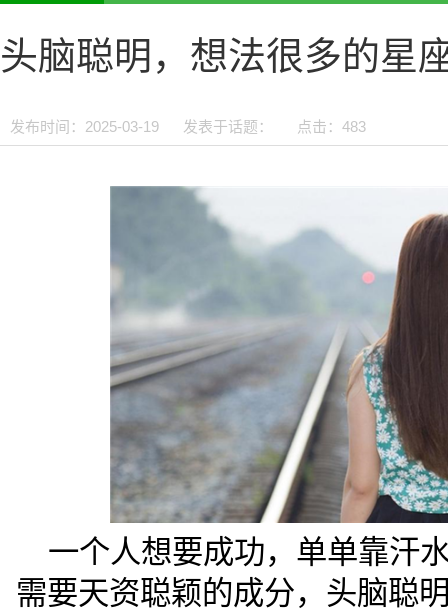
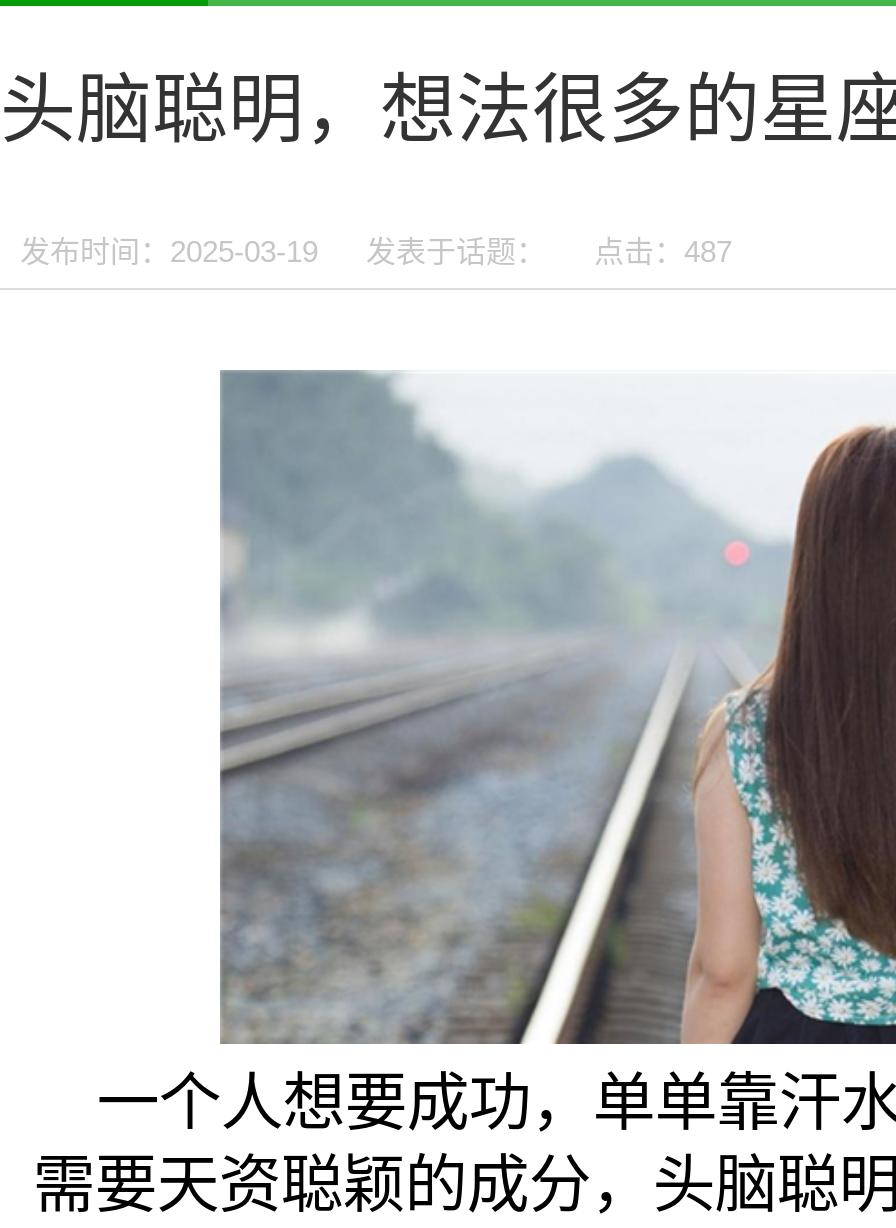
- 发布时间：2025-03-19 发表于话题： 点击：483
+ 发布时间：2025-03-19 发表于话题： 点击：487
